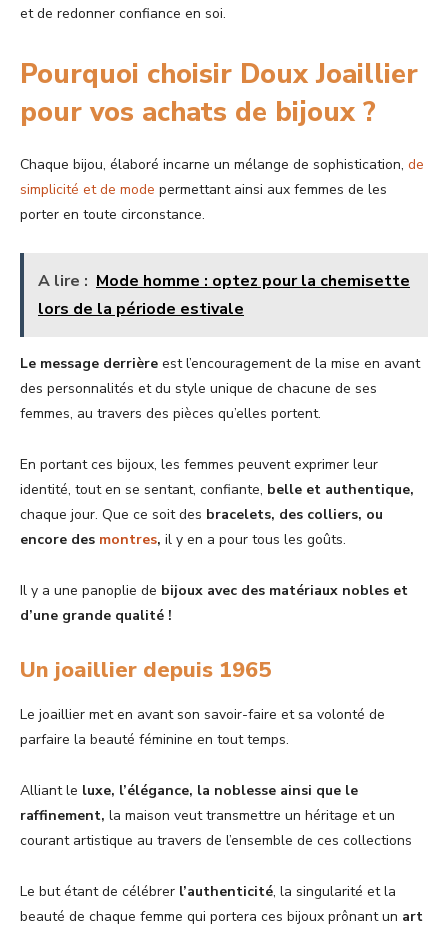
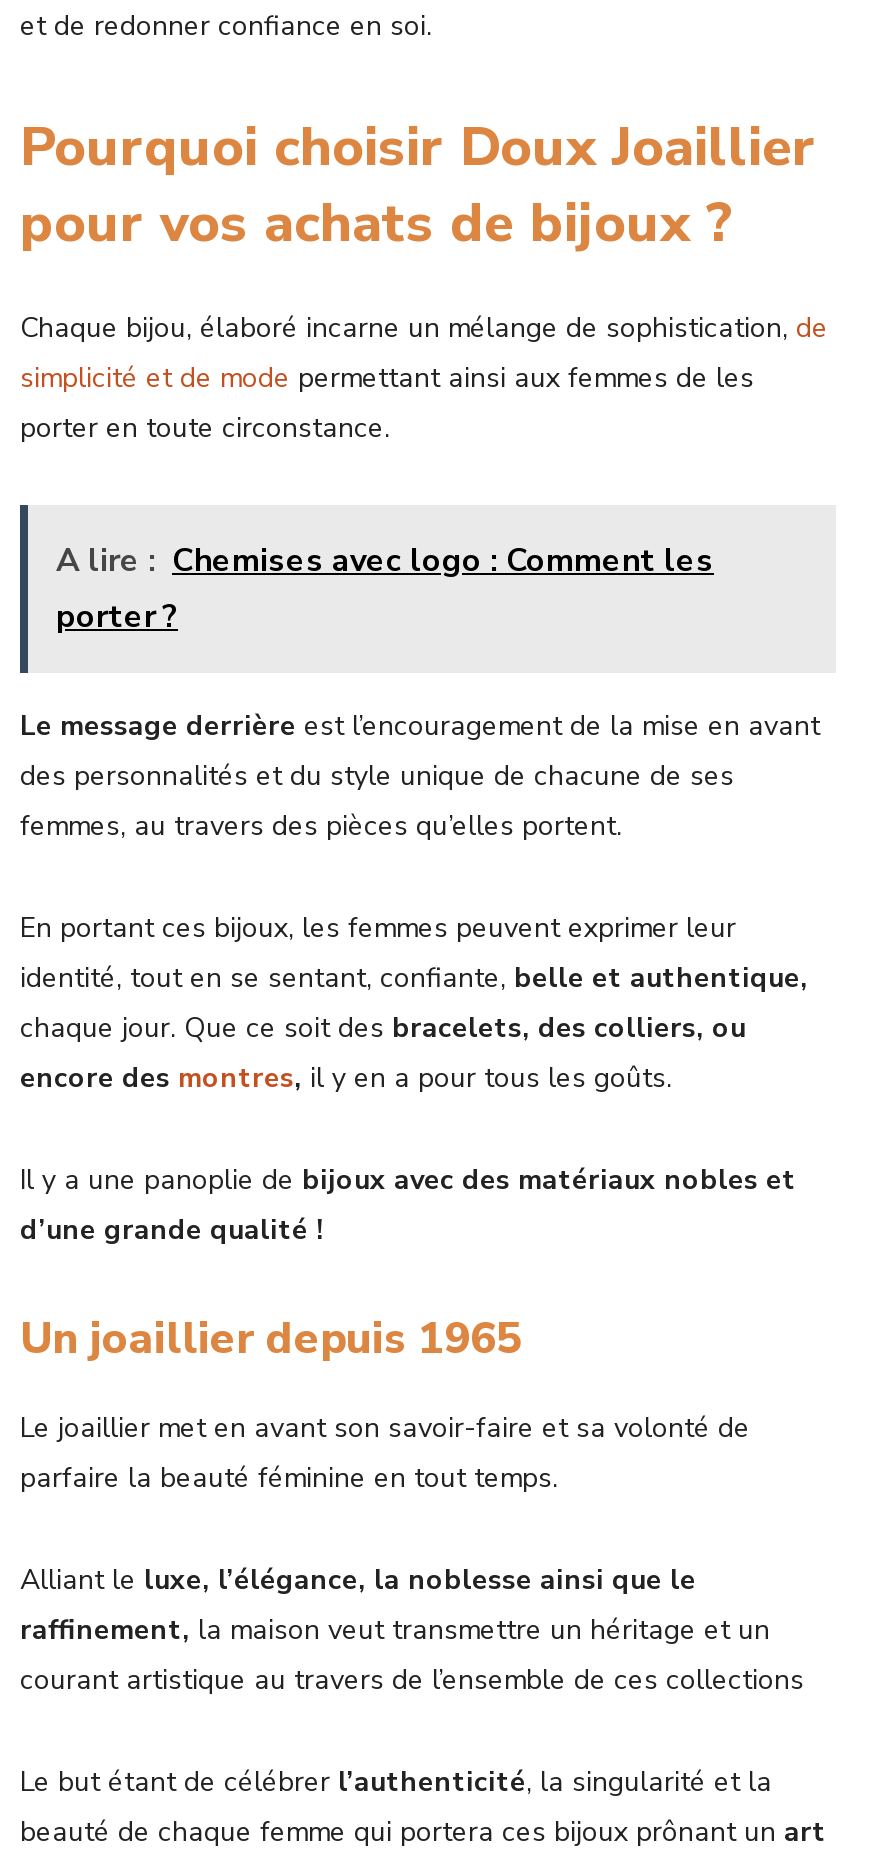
- A lire : Mode homme : optez pour la chemisette
- lors de la période estivale
+ A lire : Chemises avec logo : Comment les
+ porter ?
